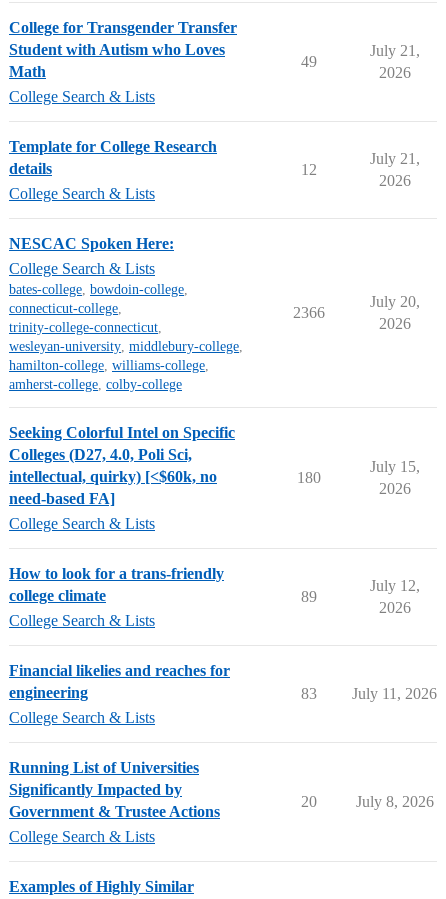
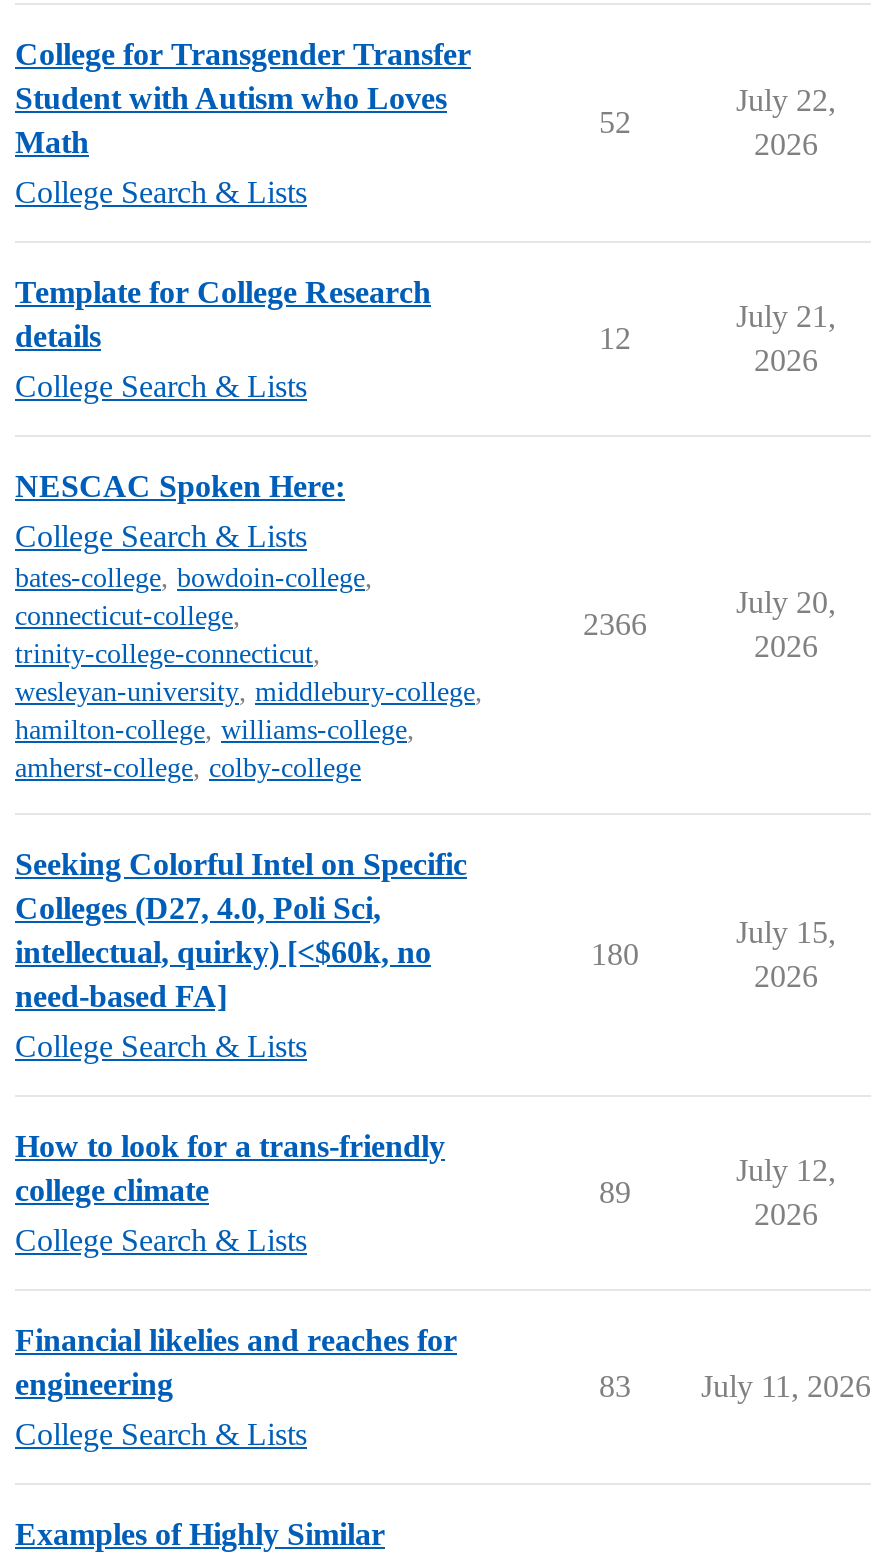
- July 21,
+ July 22,

- 49
+ 52

- Running List of Universities
- Significantly Impacted by
- Government & Trustee Actions
- College Search & Lists

- 20
- July 8, 2026
